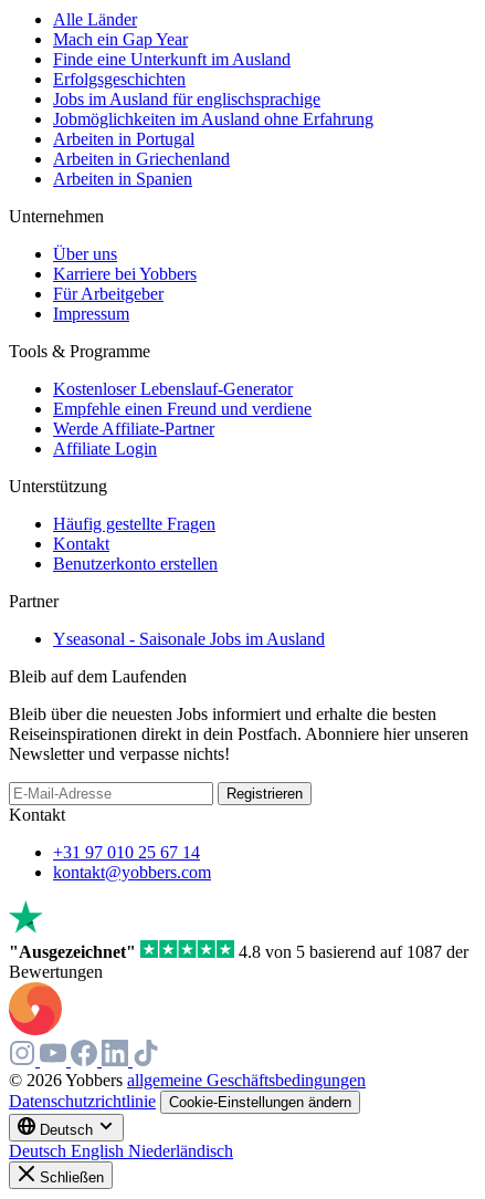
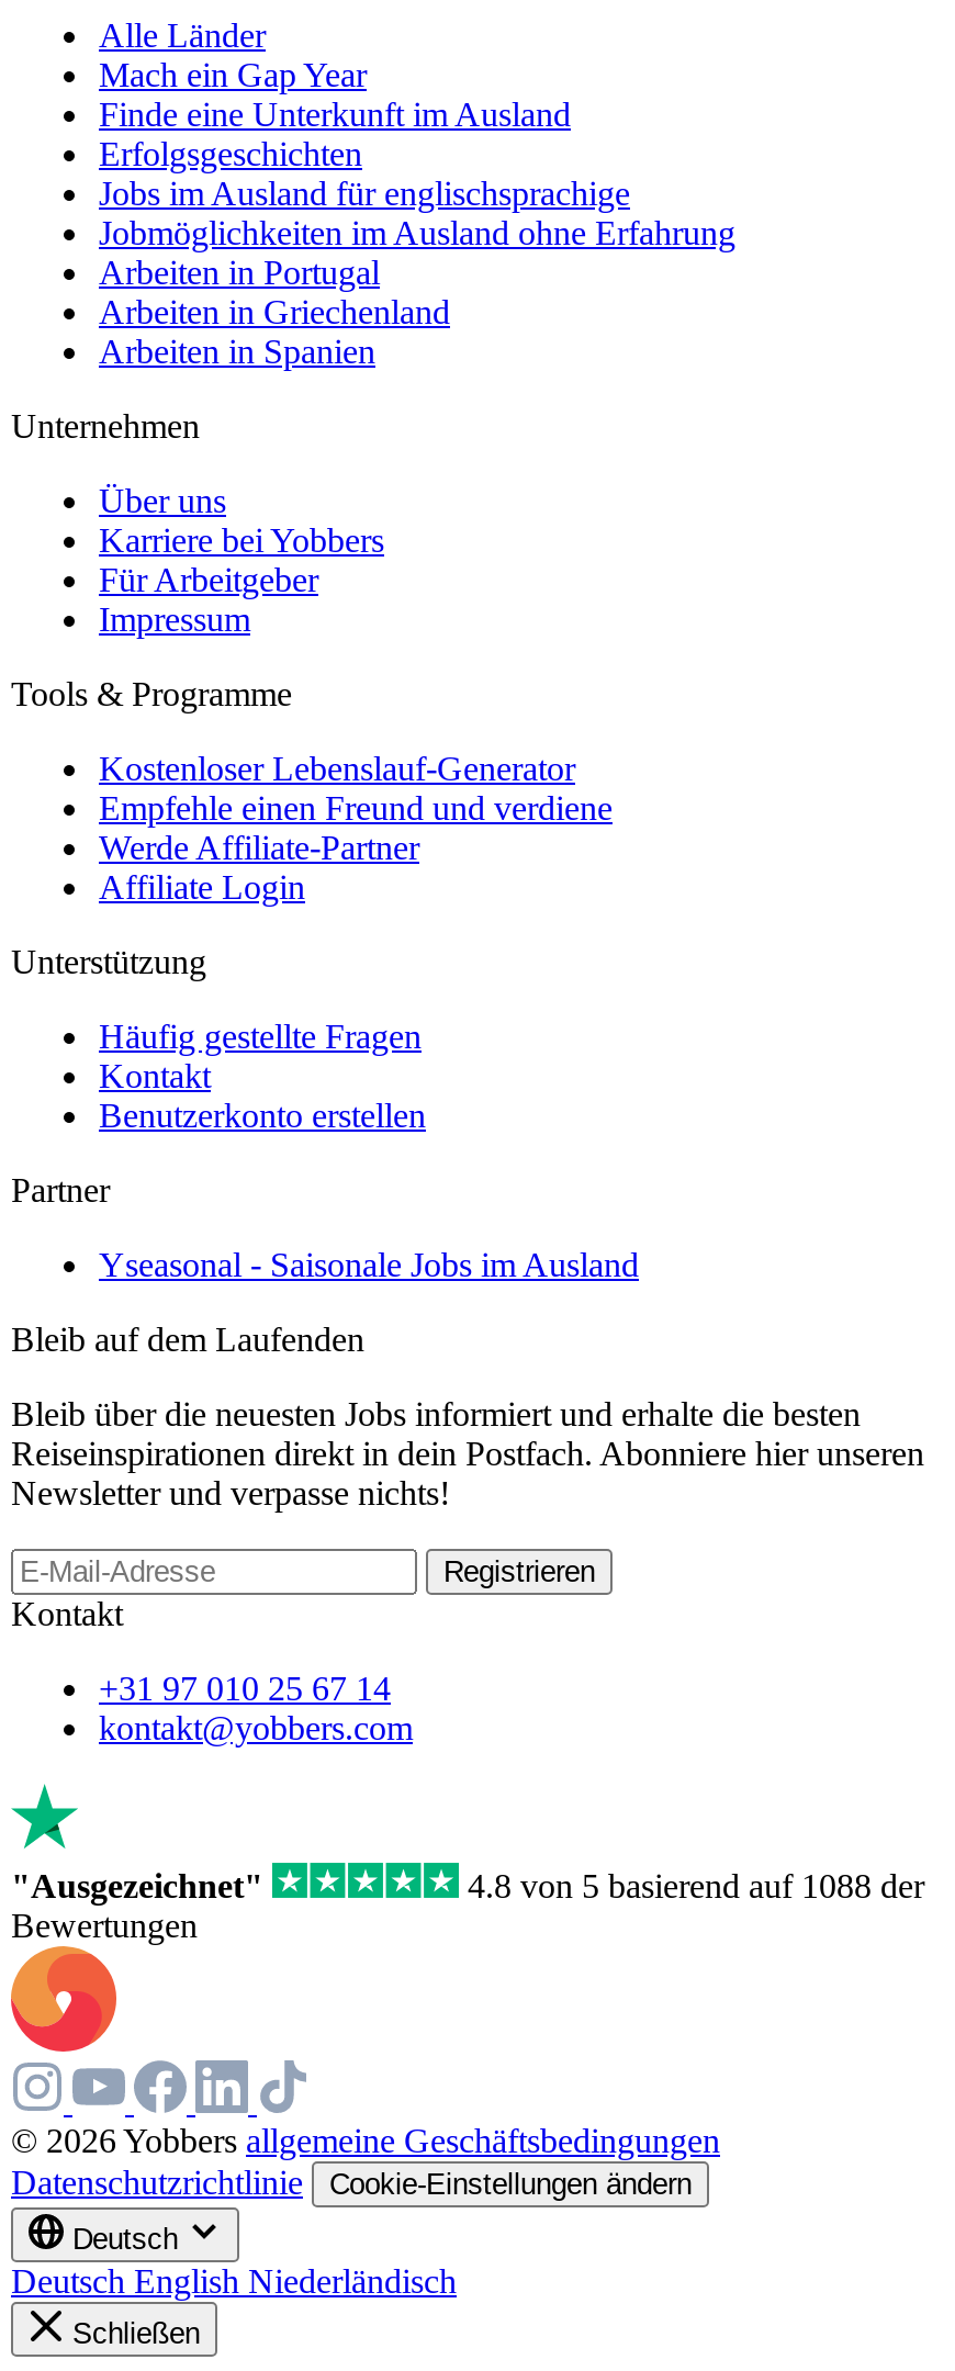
- 4.8 von 5 basierend auf 1087 der
+ 4.8 von 5 basierend auf 1088 der
